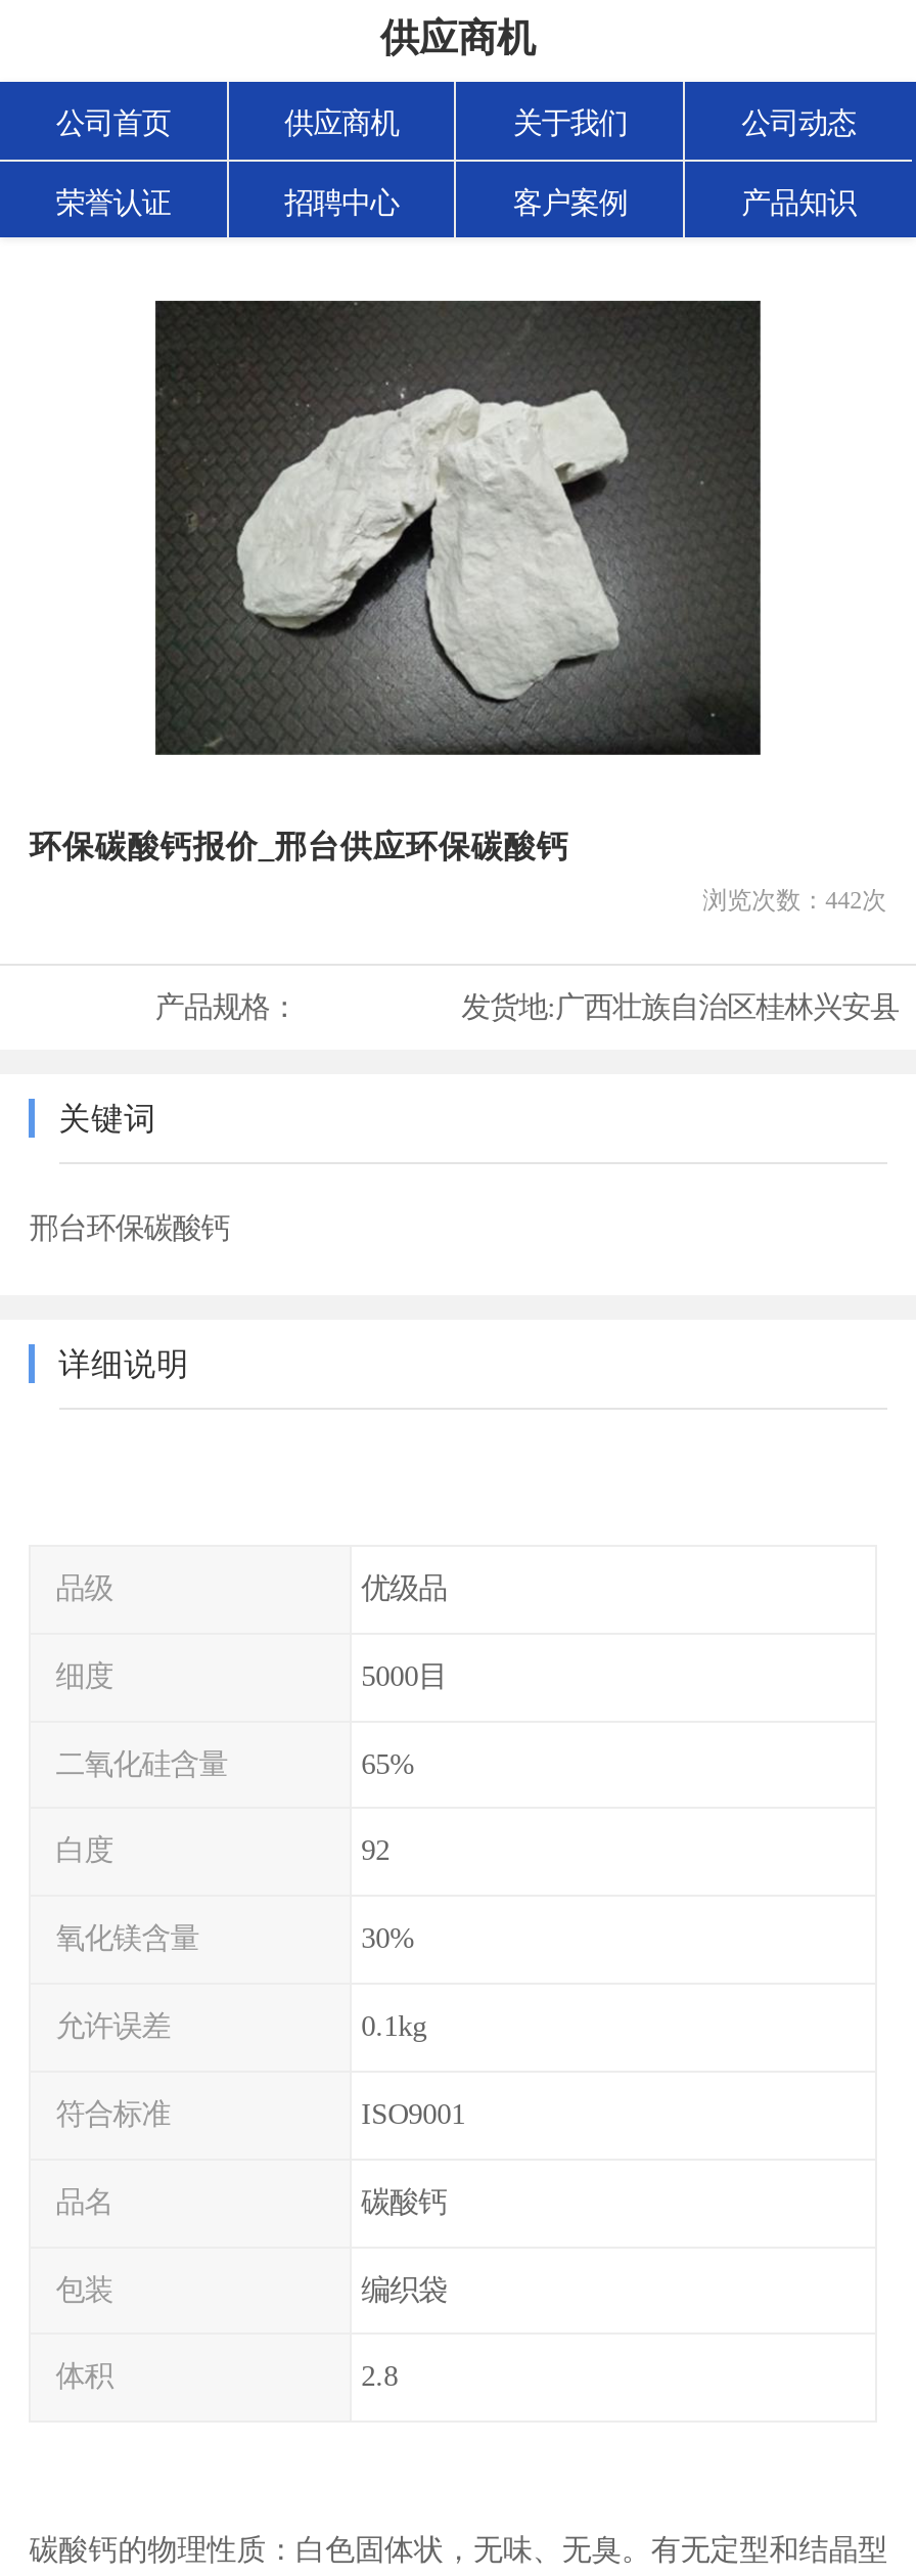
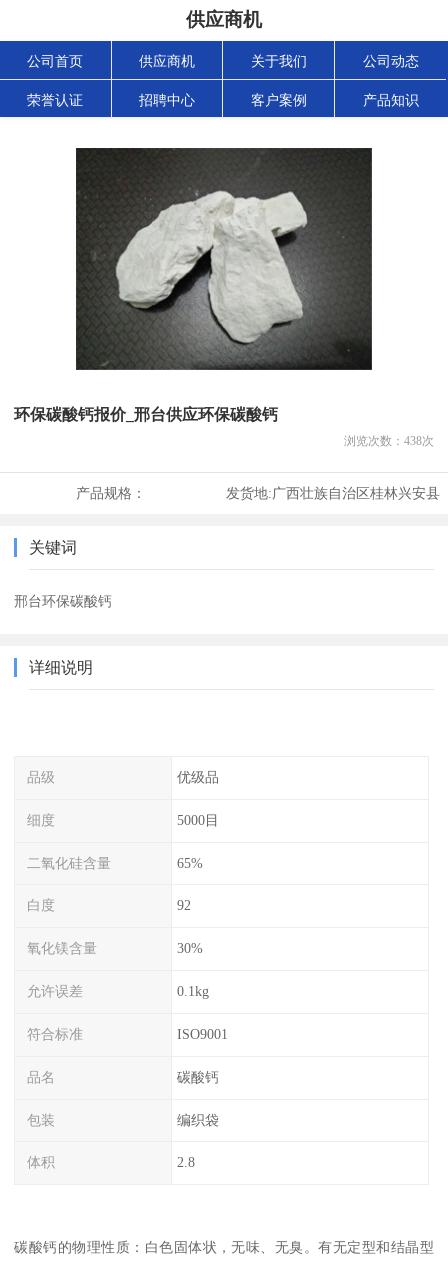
- 浏览次数：442次
+ 浏览次数：438次
